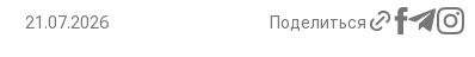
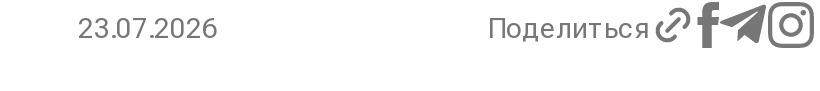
- 21.07.2026
+ 23.07.2026
